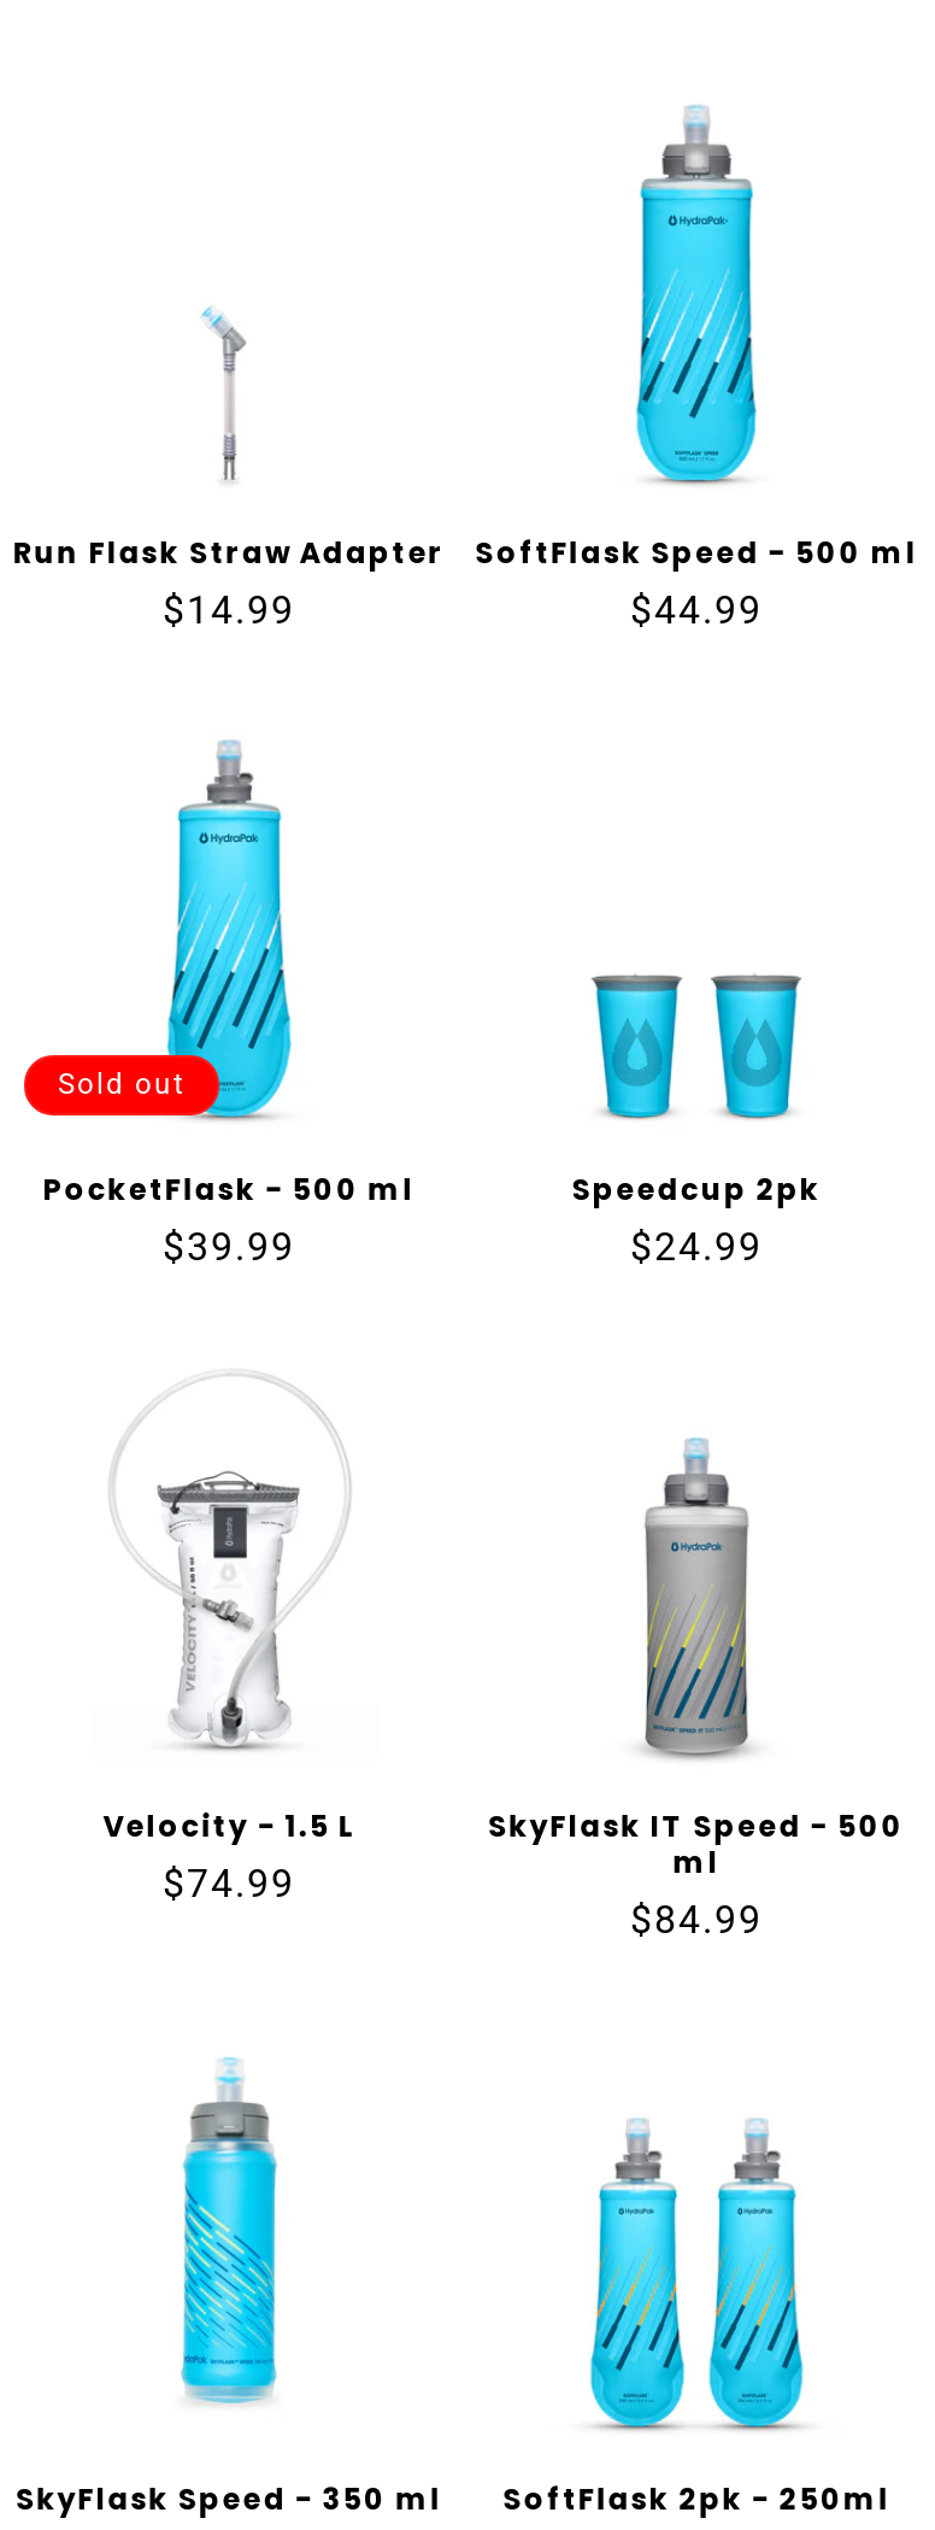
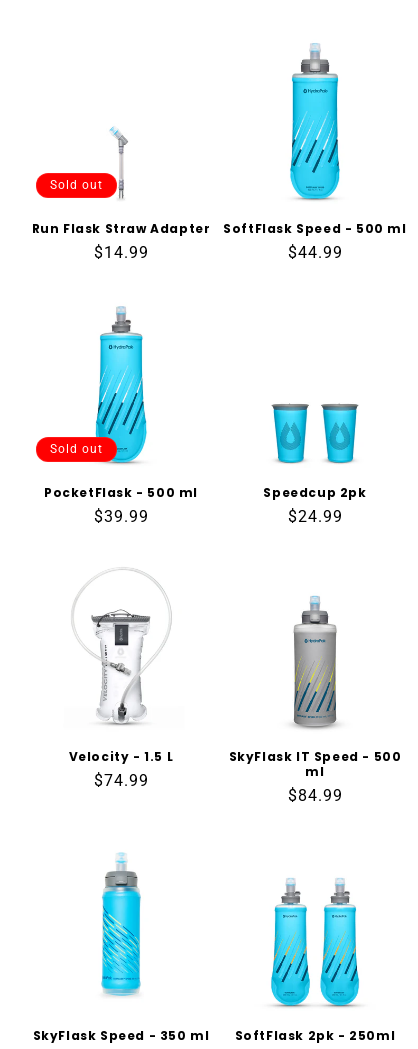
+ Sold out
